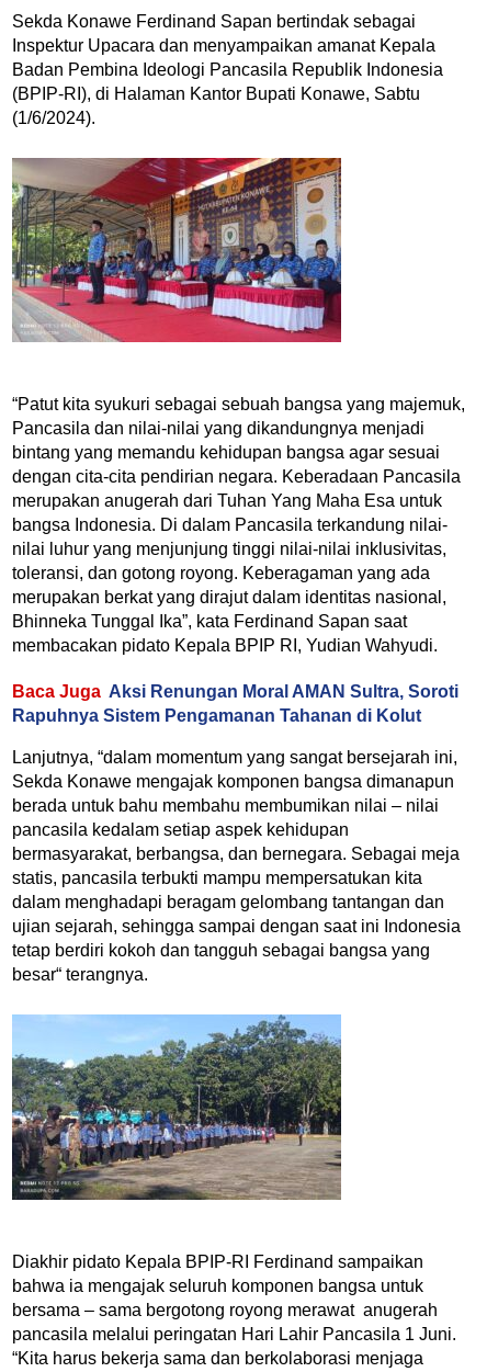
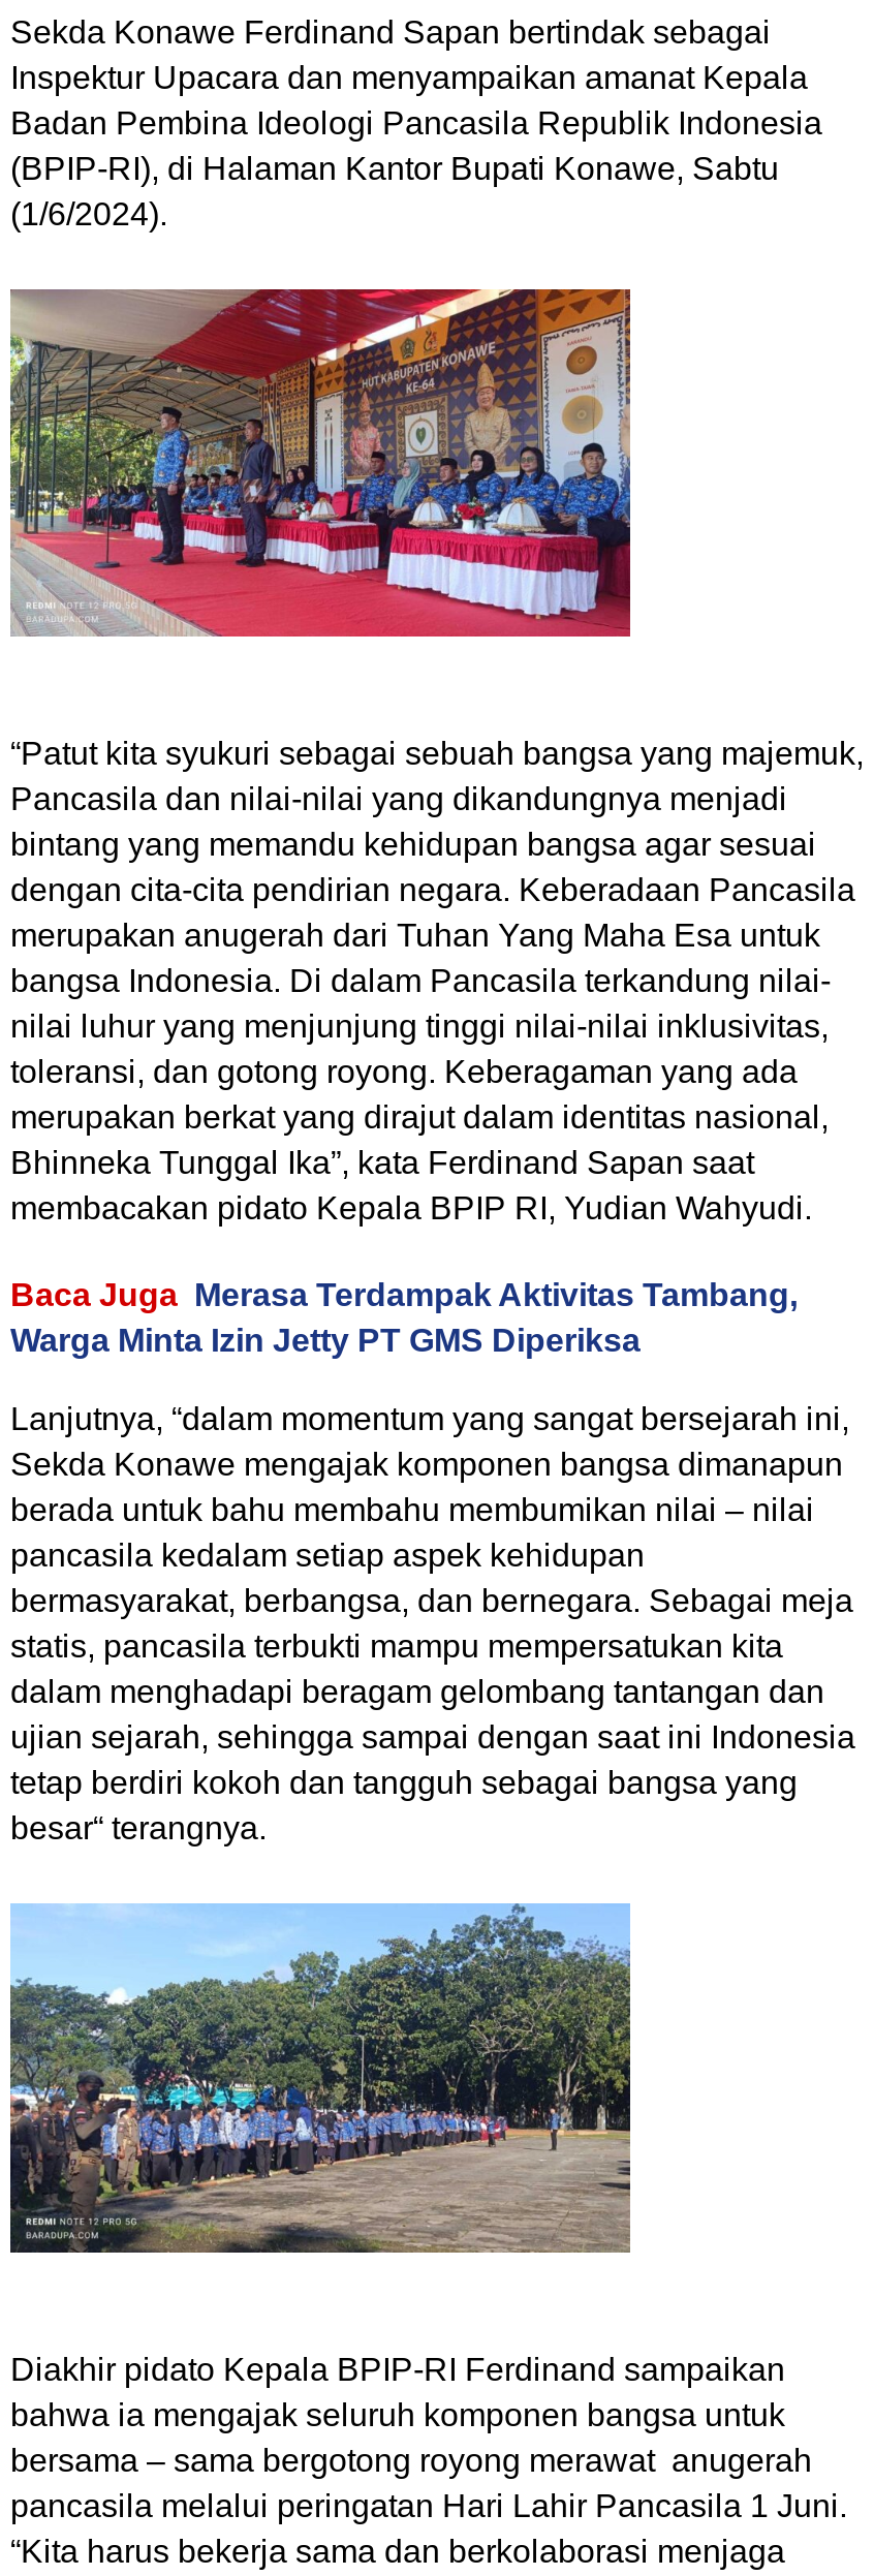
- Baca Juga Aksi Renungan Moral AMAN Sultra, Soroti
- Rapuhnya Sistem Pengamanan Tahanan di Kolut
+ Baca Juga Merasa Terdampak Aktivitas Tambang,
+ Warga Minta Izin Jetty PT GMS Diperiksa
